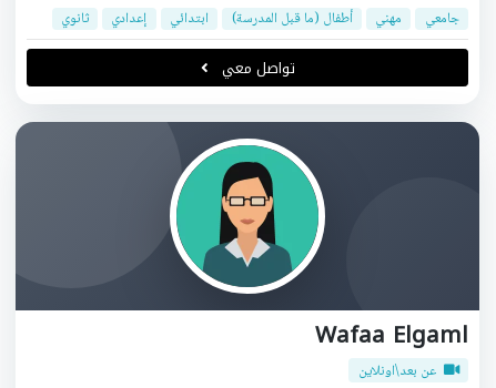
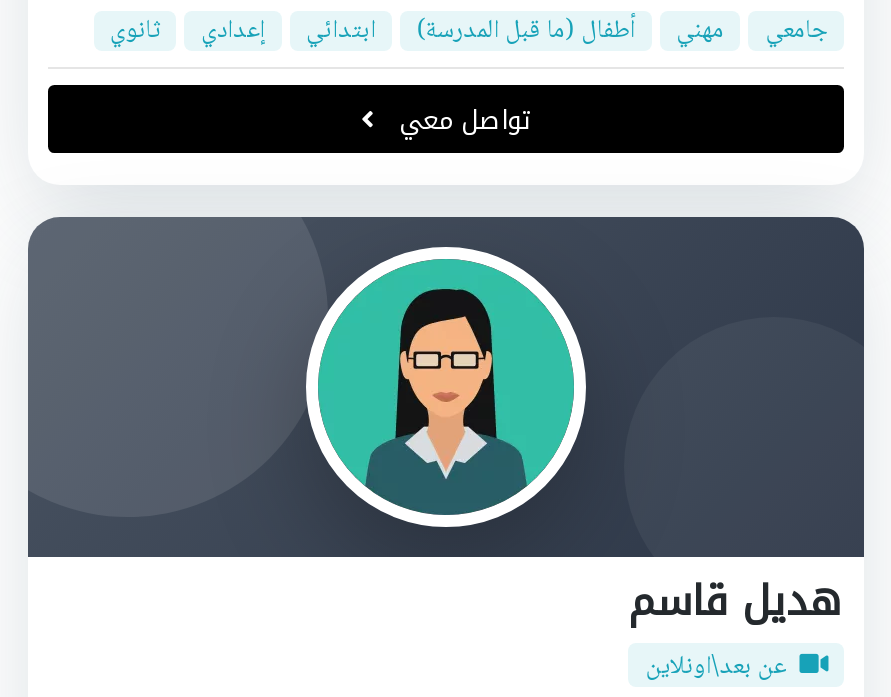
- Wafaa Elgaml
+ هديل قاسم
